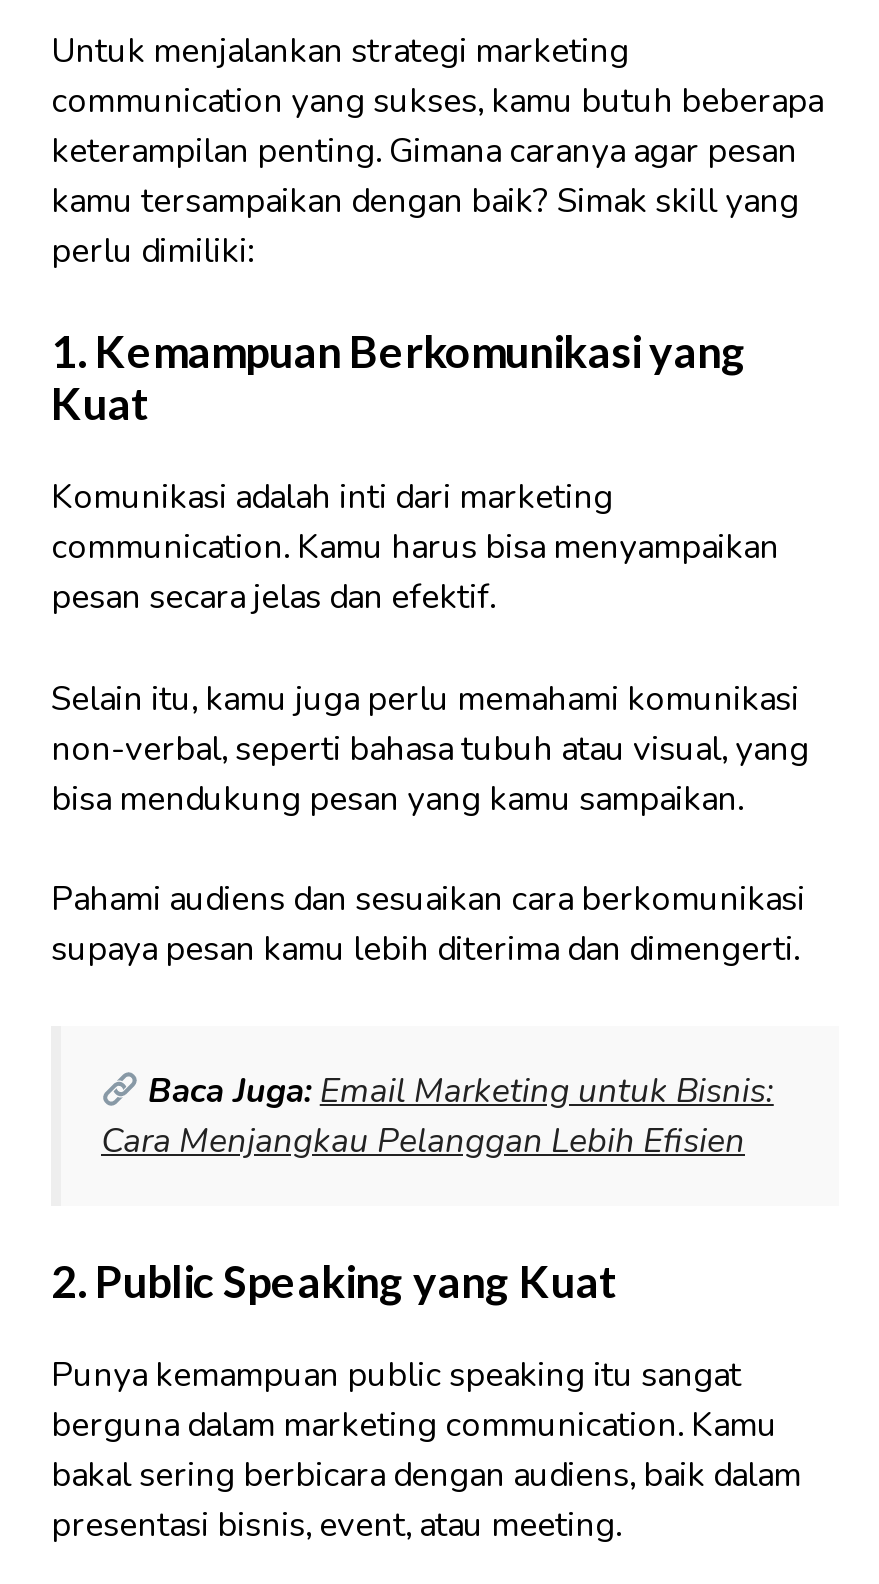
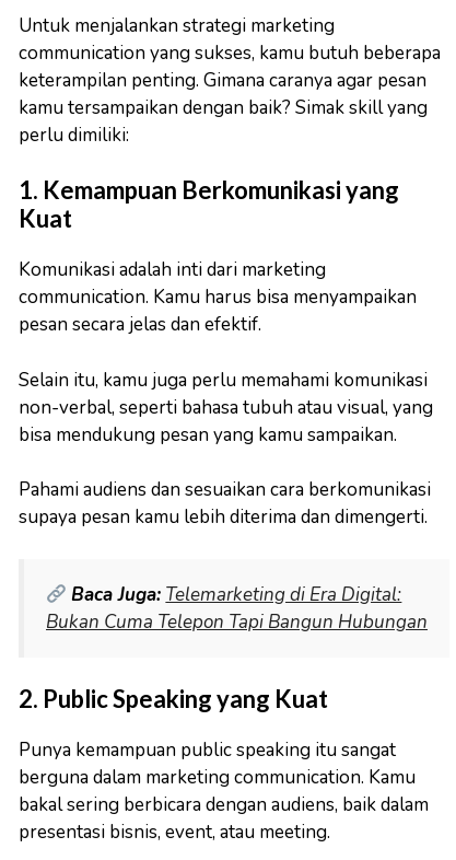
- Baca Juga: Email Marketing untuk Bisnis:
- Cara Menjangkau Pelanggan Lebih Efisien
+ Baca Juga: Telemarketing di Era Digital:
+ Bukan Cuma Telepon Tapi Bangun Hubungan
